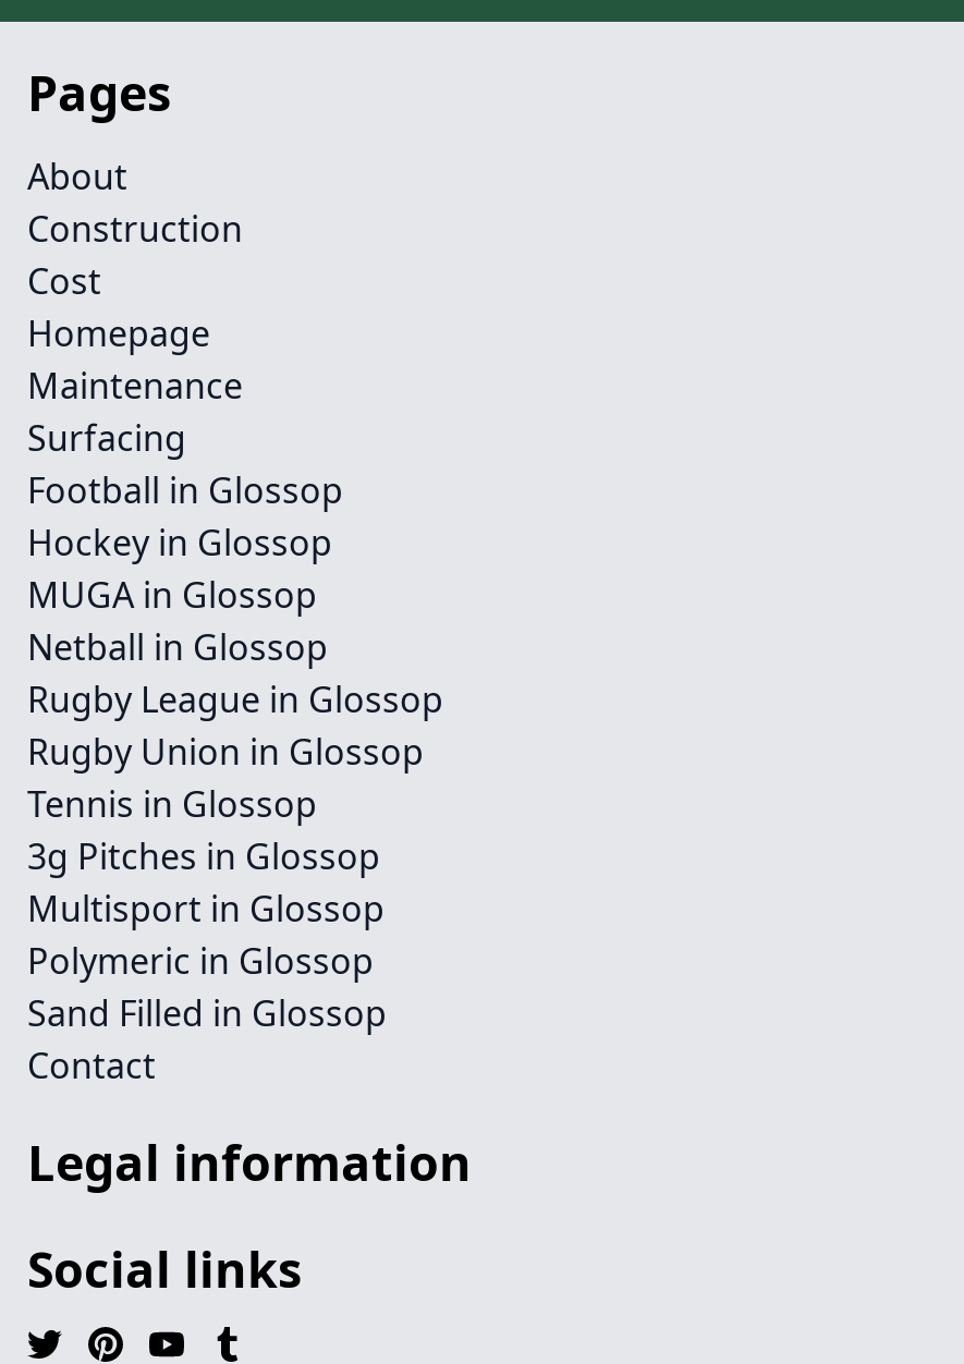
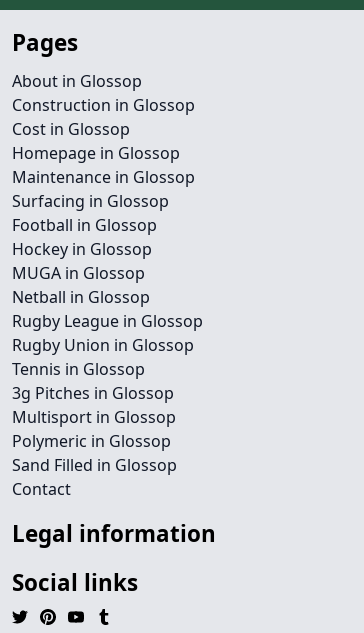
- About
- Construction
- Cost
- Homepage
- Maintenance
- Surfacing
+ About in Glossop
+ Construction in Glossop
+ Cost in Glossop
+ Homepage in Glossop
+ Maintenance in Glossop
+ Surfacing in Glossop
